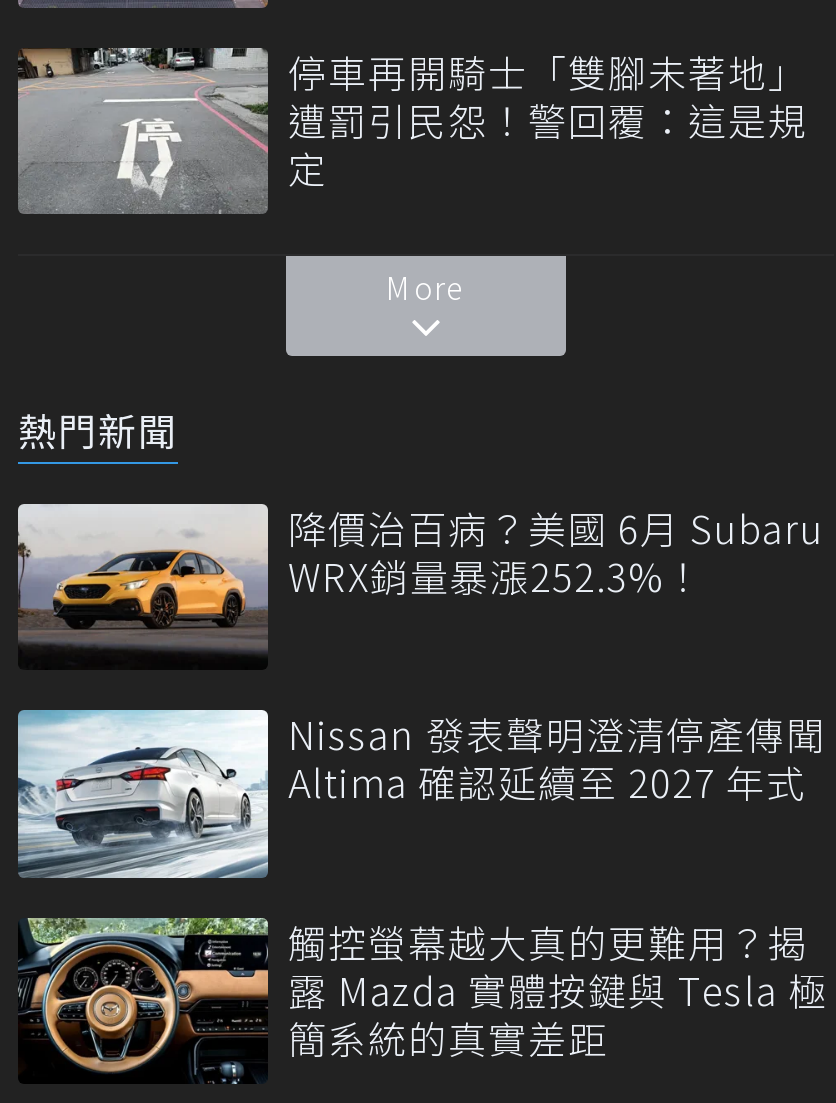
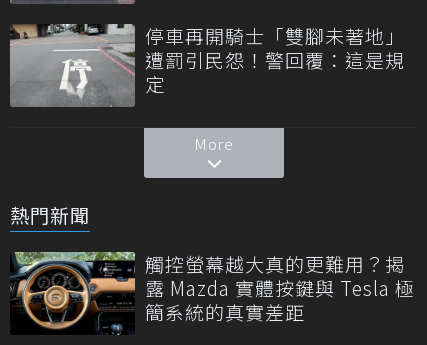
- [image]
- 降價治百病？美國 6月 Subaru
- WRX銷量暴漲252.3%！
- Nissan 發表聲明澄清停產傳聞
- Altima 確認延續至 2027 年式

- [image]
